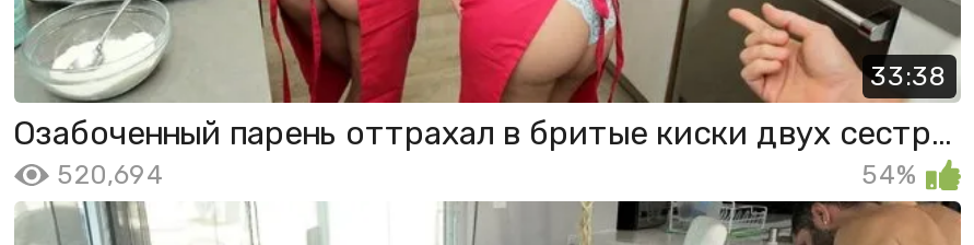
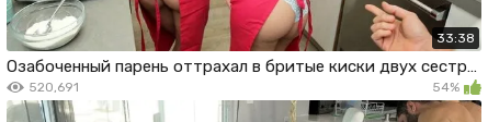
- 520,694
+ 520,691
